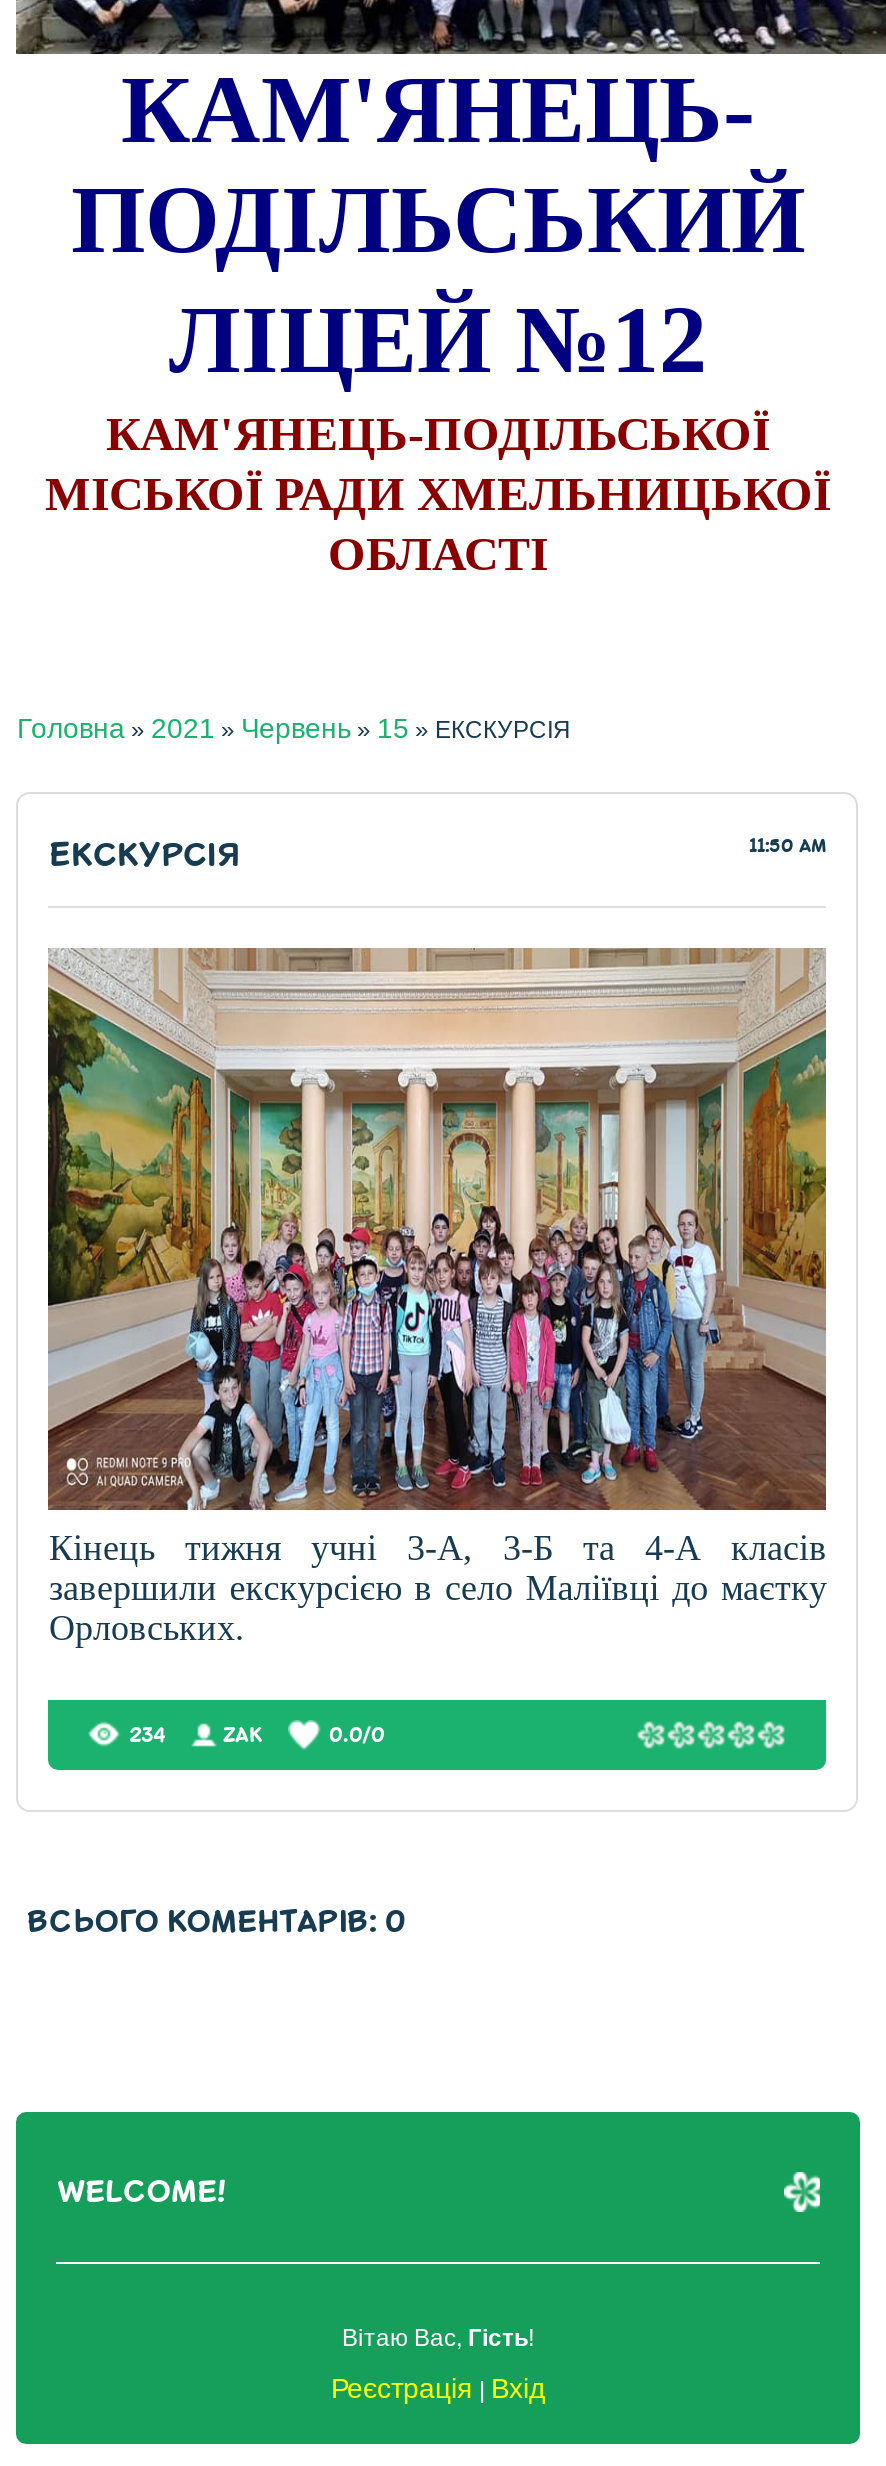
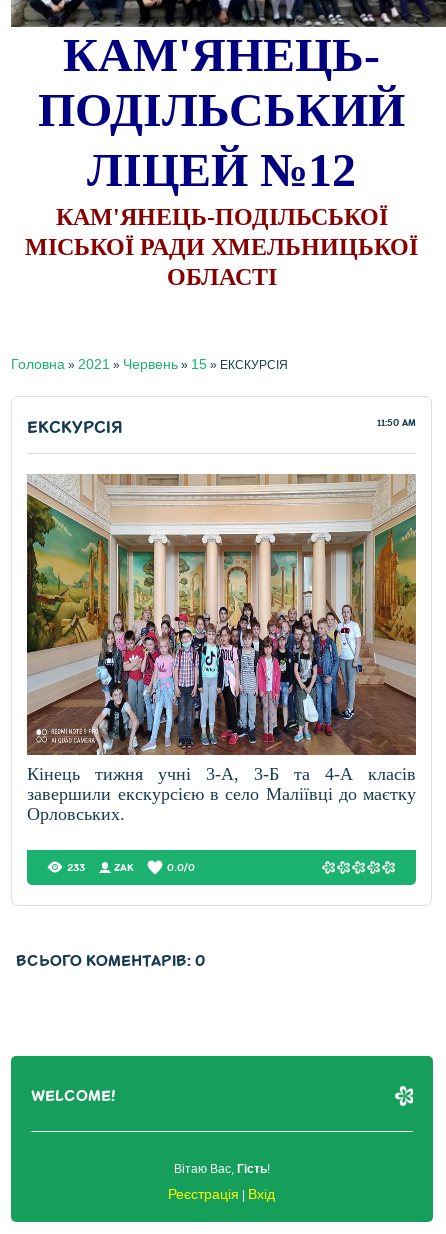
- 234
+ 233
